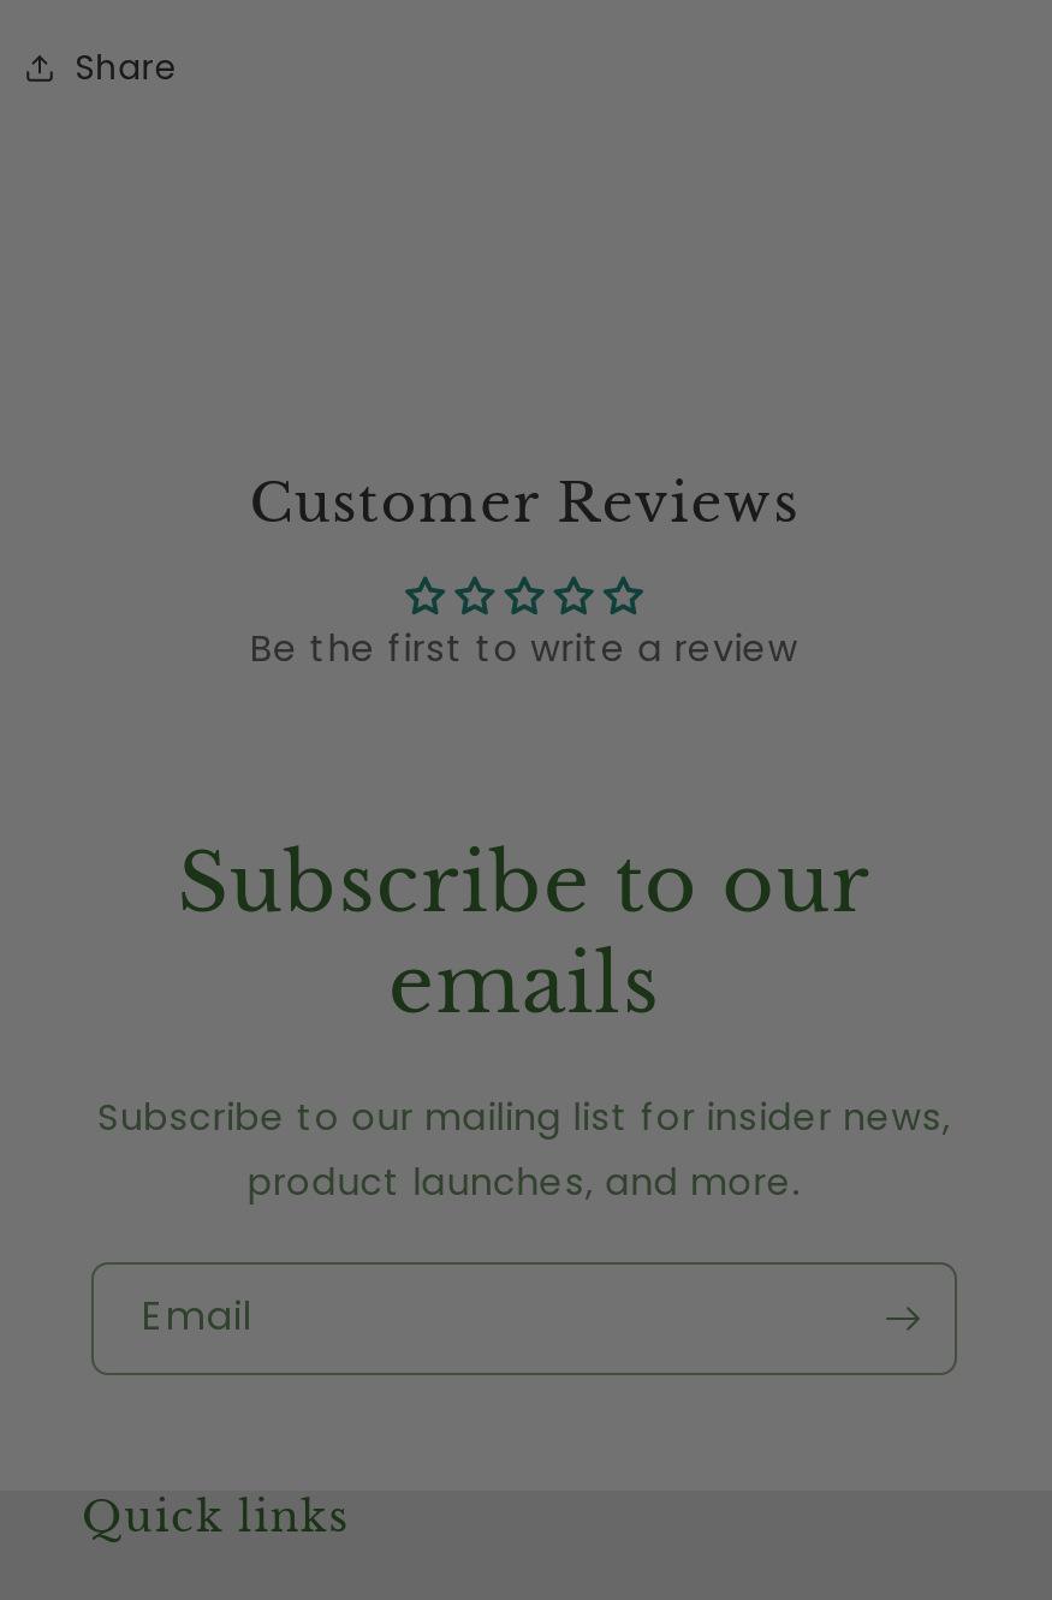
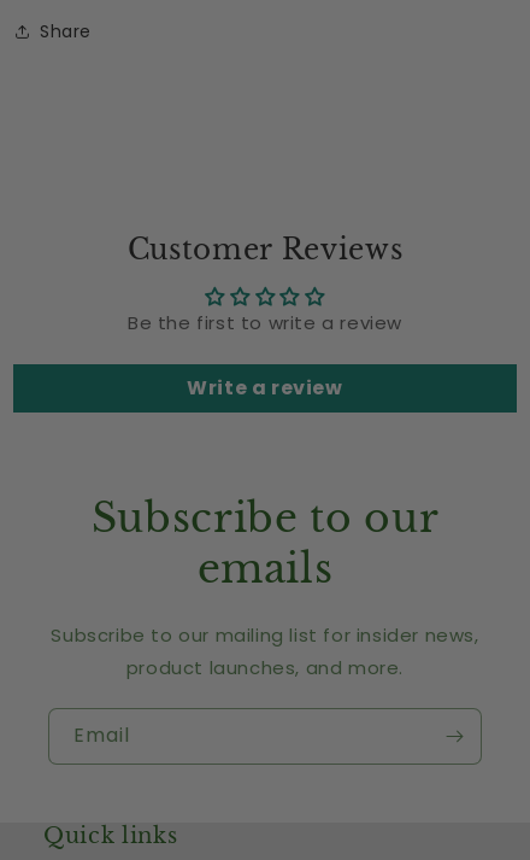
+ Write a review
